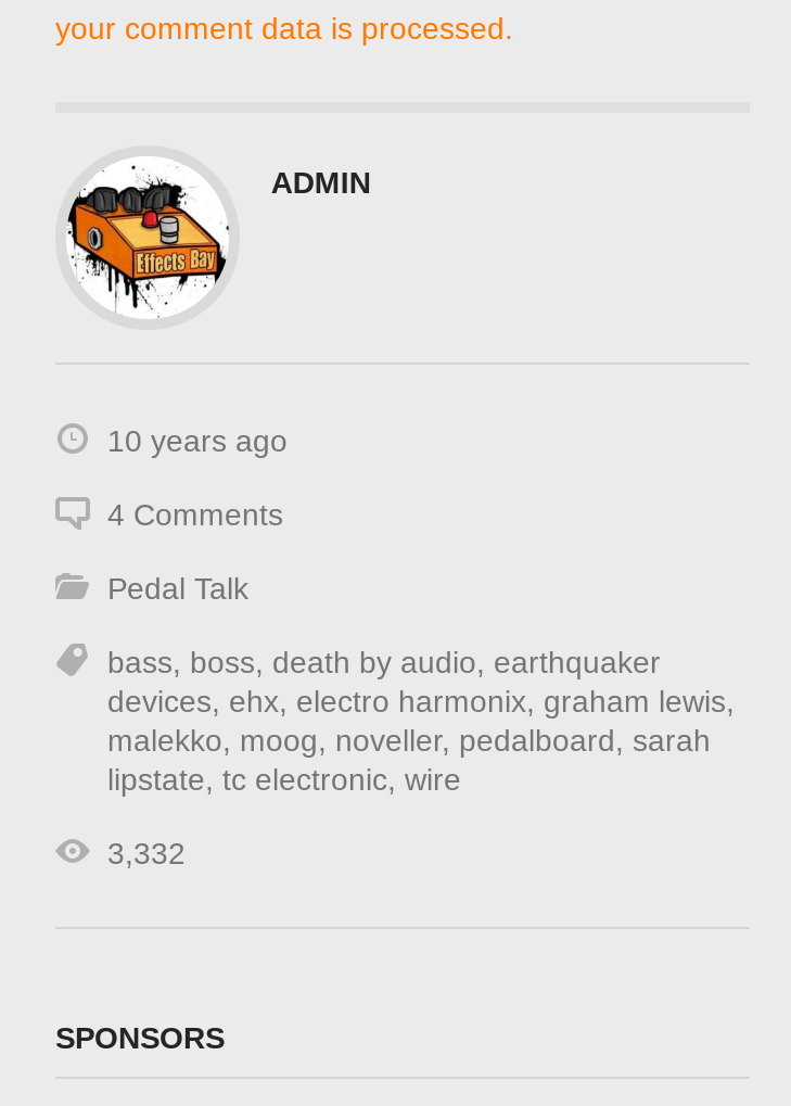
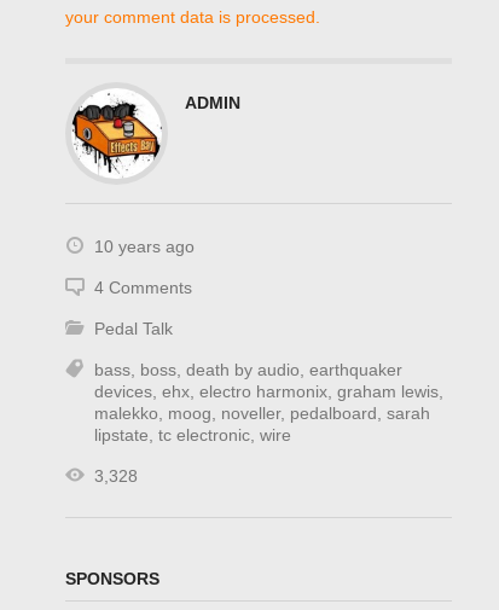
- 3,332
+ 3,328
